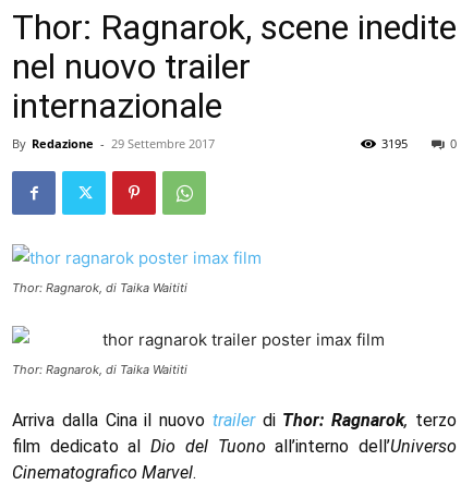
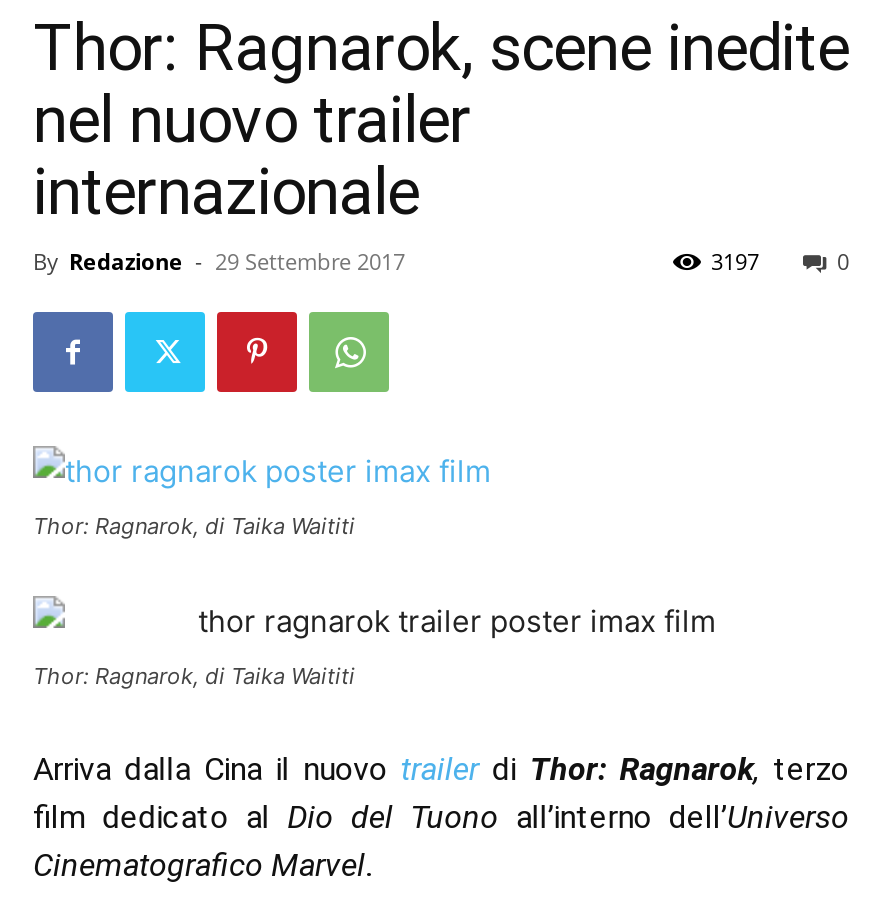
- 3195
+ 3197
